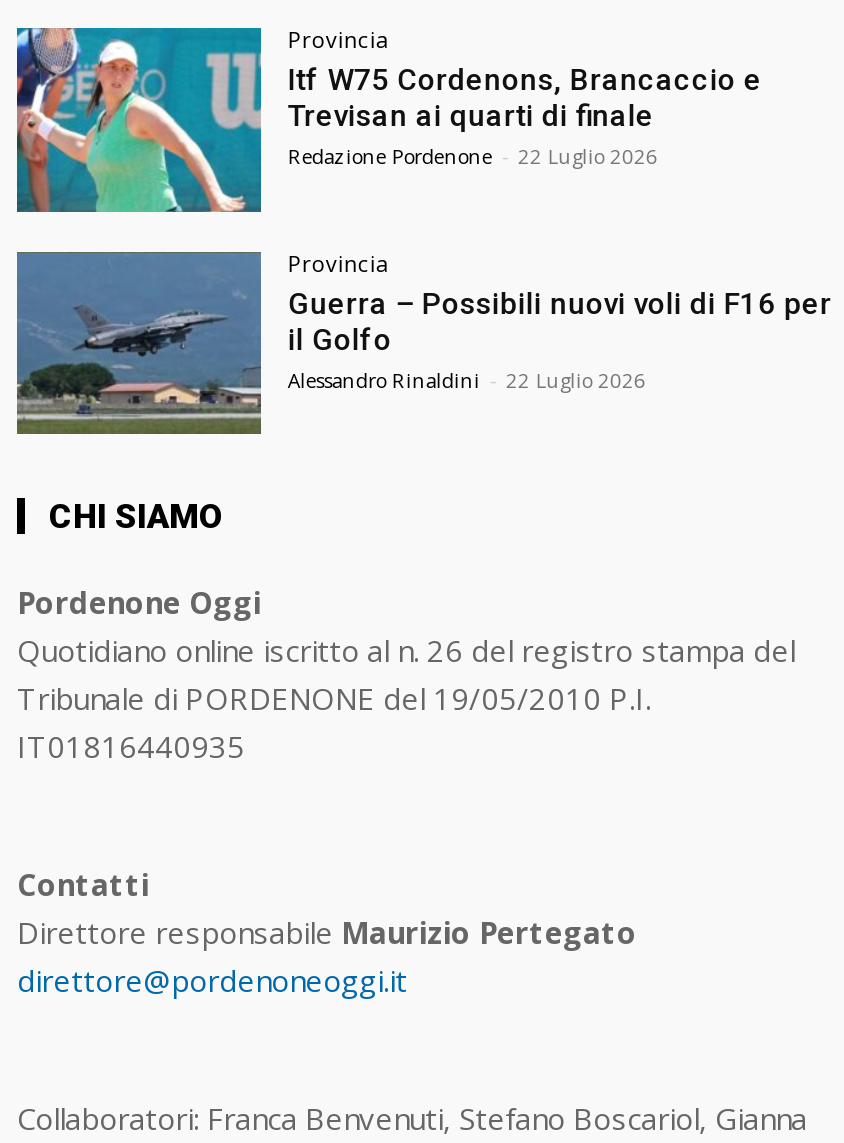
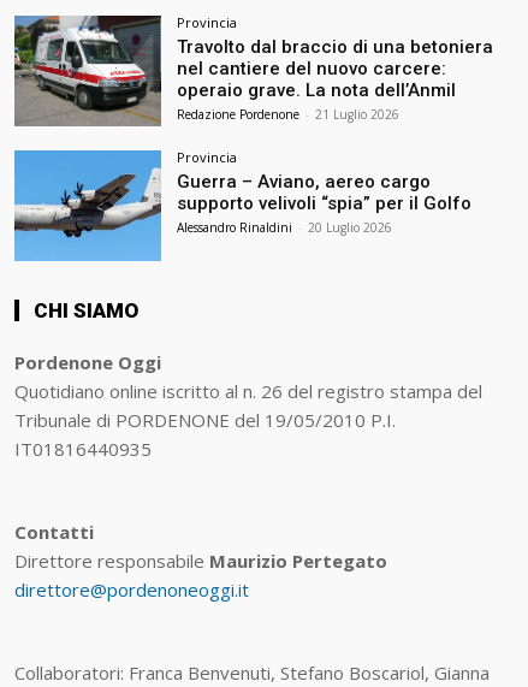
- [image]
- Itf W75 Cordenons, Brancaccio e
- Trevisan ai quarti di finale
- Redazione Pordenone - 22 Luglio 2026
+ [image]
+ Travolto dal braccio di una betoniera
+ nel cantiere del nuovo carcere:
+ operaio grave. La nota dell’Anmil
+ Redazione Pordenone - 21 Luglio 2026

- [image]
- Guerra – Possibili nuovi voli di F16 per
- il Golfo
- Alessandro Rinaldini - 22 Luglio 2026
+ [image]
+ Guerra – Aviano, aereo cargo
+ supporto velivoli “spia” per il Golfo
+ Alessandro Rinaldini - 20 Luglio 2026
